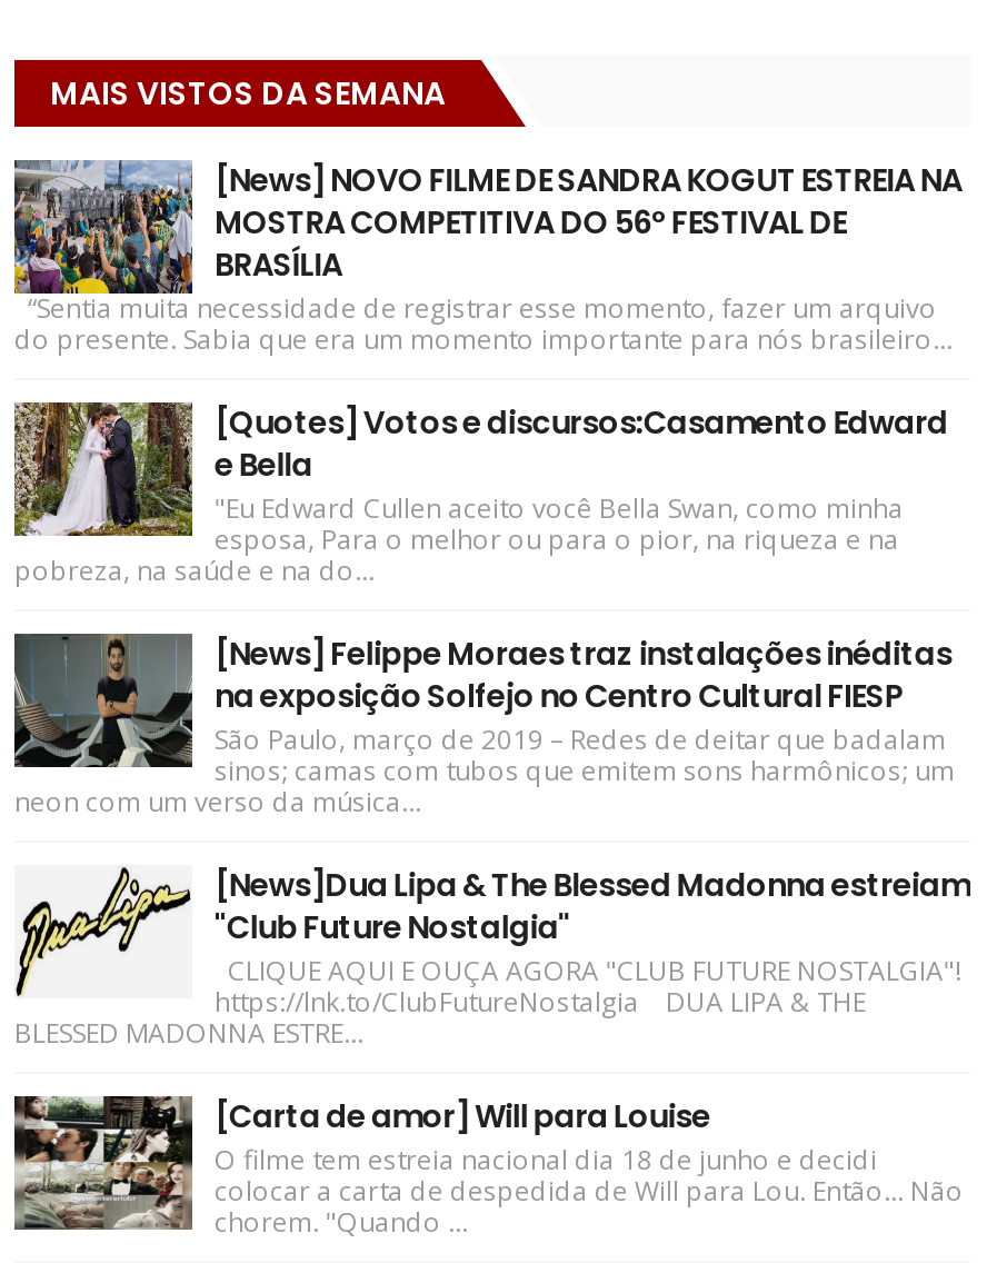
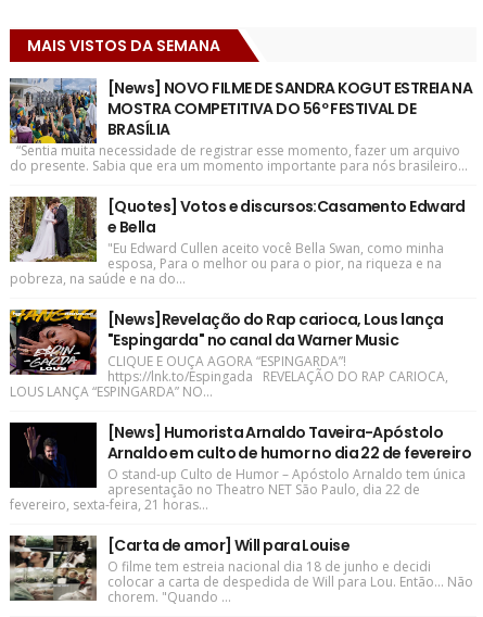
- [image]
- [News] Felippe Moraes traz instalações inéditas
- na exposição Solfejo no Centro Cultural FIESP
- São Paulo, março de 2019 – Redes de deitar que badalam
- sinos; camas com tubos que emitem sons harmônicos; um
- neon com um verso da música...
+ [image]
+ [News]Revelação do Rap carioca, Lous lança
+ "Espingarda" no canal da Warner Music
+ CLIQUE E OUÇA AGORA “ESPINGARDA”!
+ https://lnk.to/Espingada REVELAÇÃO DO RAP CARIOCA,
+ LOUS LANÇA “ESPINGARDA” NO...

- [image]
- [News]Dua Lipa & The Blessed Madonna estreiam
- "Club Future Nostalgia"
- CLIQUE AQUI E OUÇA AGORA "CLUB FUTURE NOSTALGIA"!
- https://lnk.to/ClubFutureNostalgia DUA LIPA & THE
- BLESSED MADONNA ESTRE...
+ [image]
+ [News] Humorista Arnaldo Taveira-Apóstolo
+ Arnaldo em culto de humor no dia 22 de fevereiro
+ O stand-up Culto de Humor – Apóstolo Arnaldo tem única
+ apresentação no Theatro NET São Paulo, dia 22 de
+ fevereiro, sexta-feira, 21 horas...
